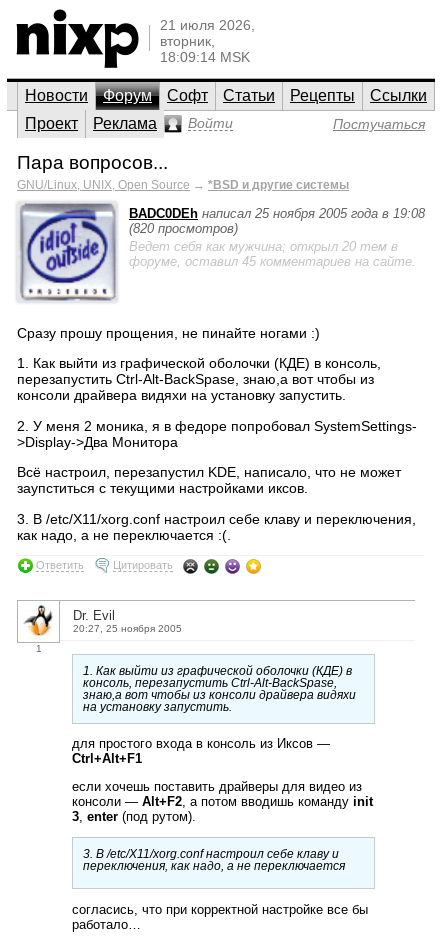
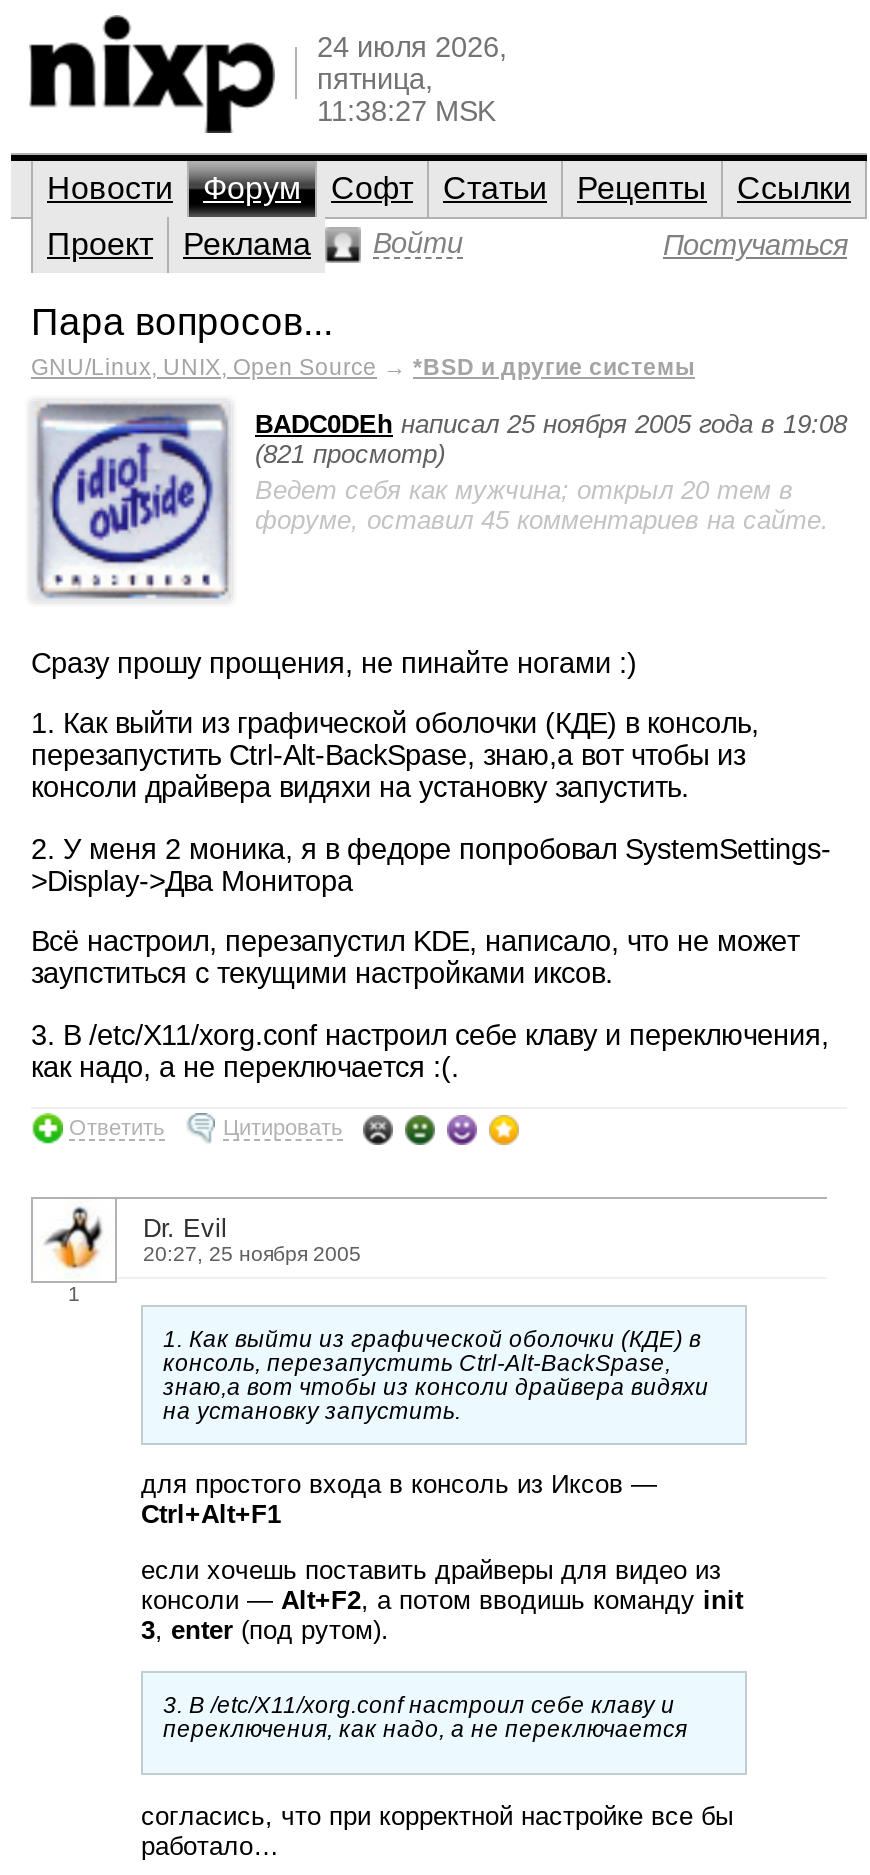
- 21 июля 2026,
- вторник,
- 18:09:14 MSK
+ 24 июля 2026,
+ пятница,
+ 11:38:27 MSK

- (820 просмотров)
+ (821 просмотр)
